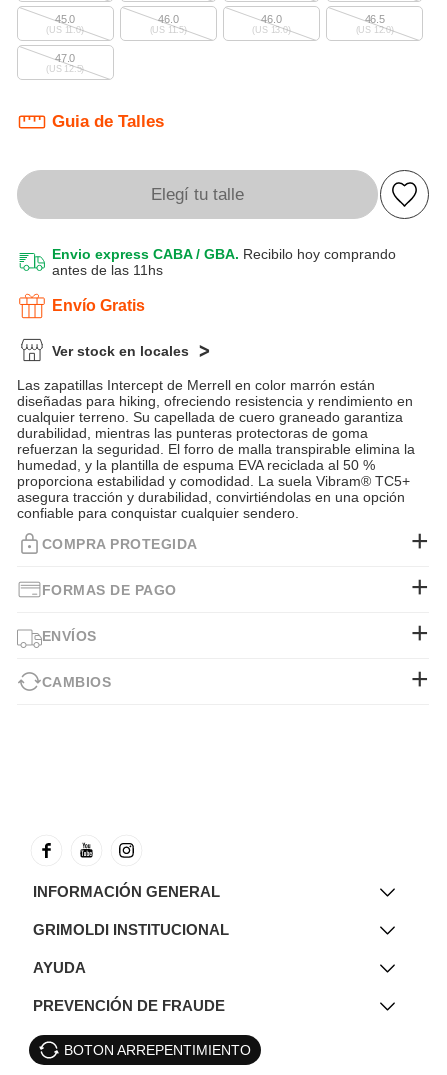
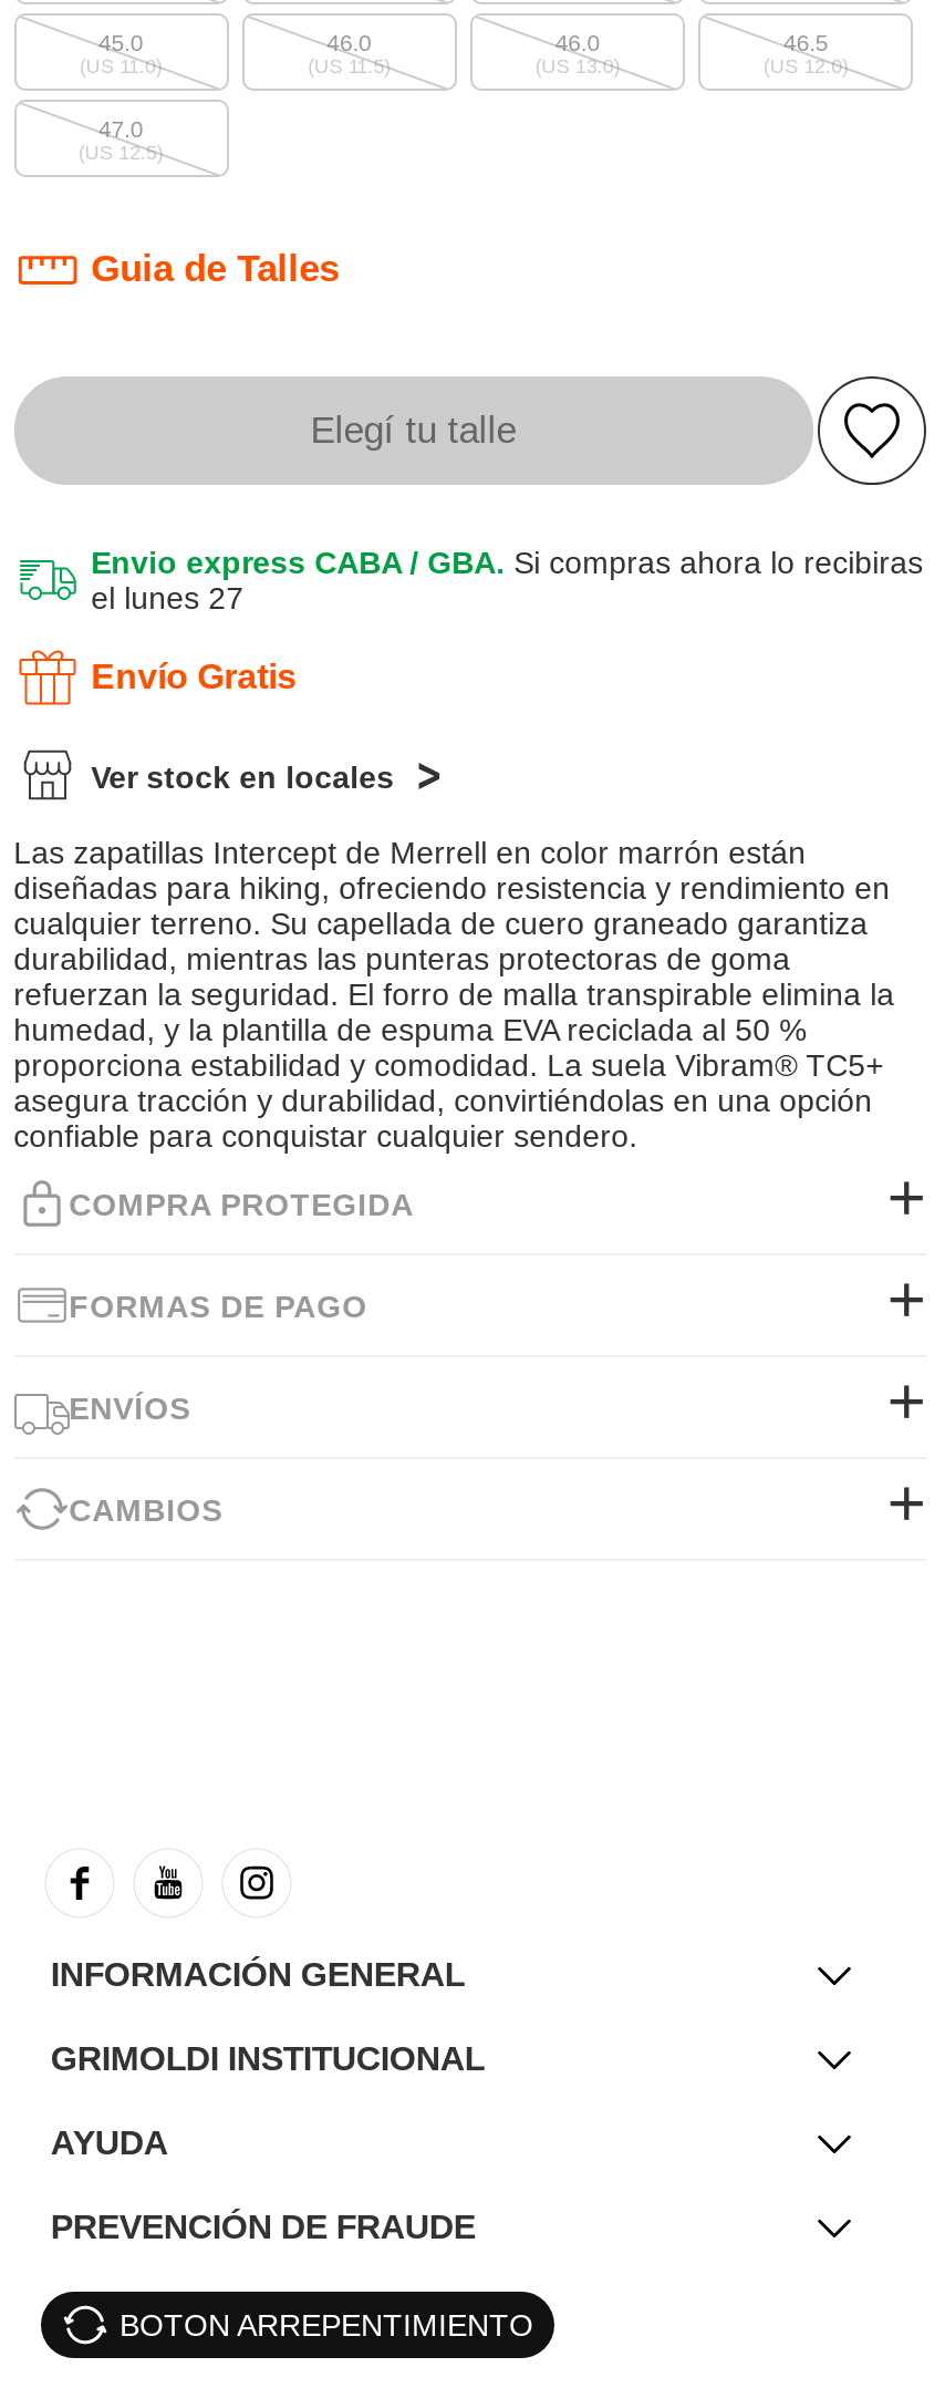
- Envio express CABA / GBA. Recibilo hoy comprando
- antes de las 11hs
+ Envio express CABA / GBA. Si compras ahora lo recibiras
+ el lunes 27
